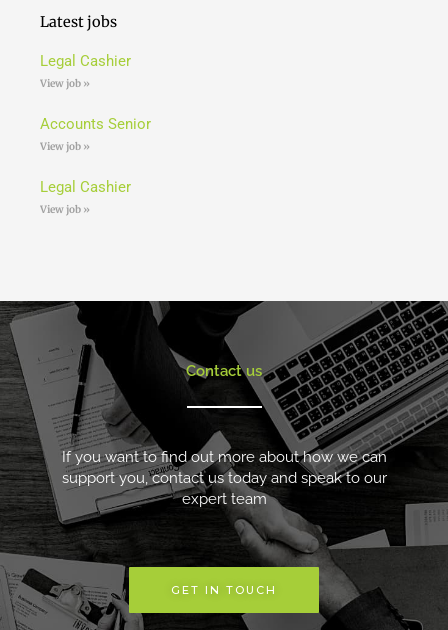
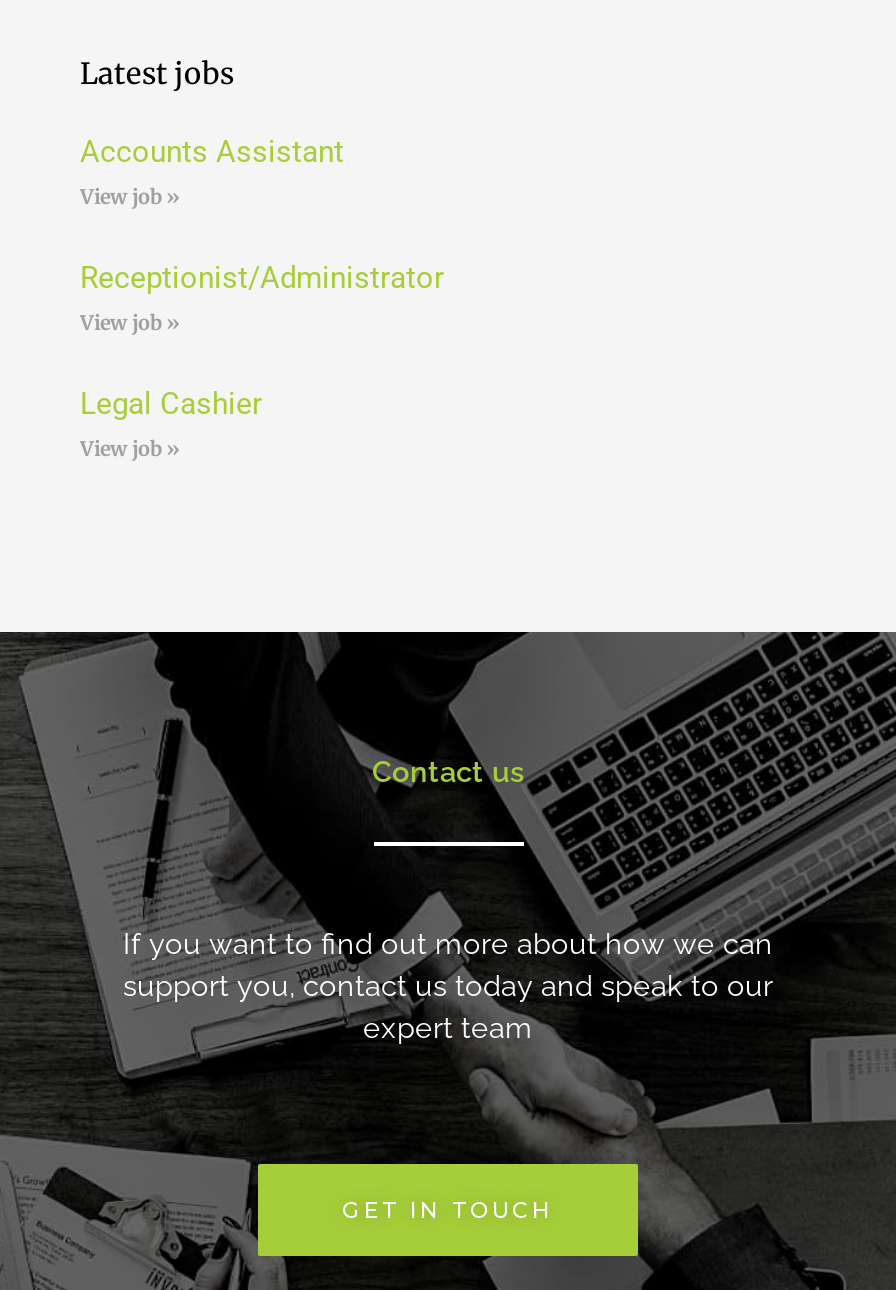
- Legal Cashier
+ Accounts Assistant

- Accounts Senior
+ Receptionist/Administrator
